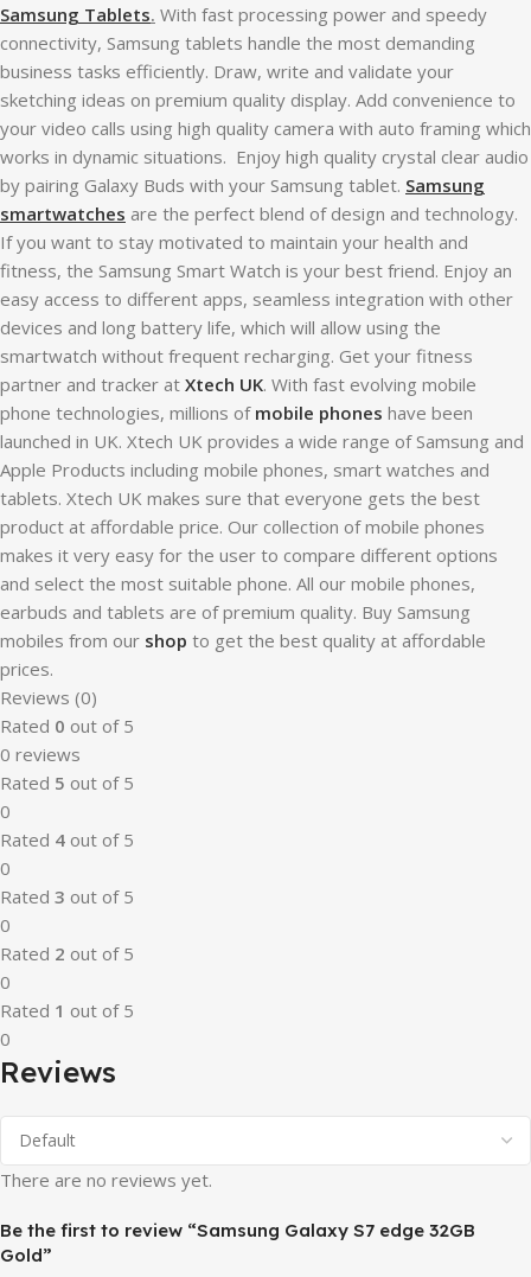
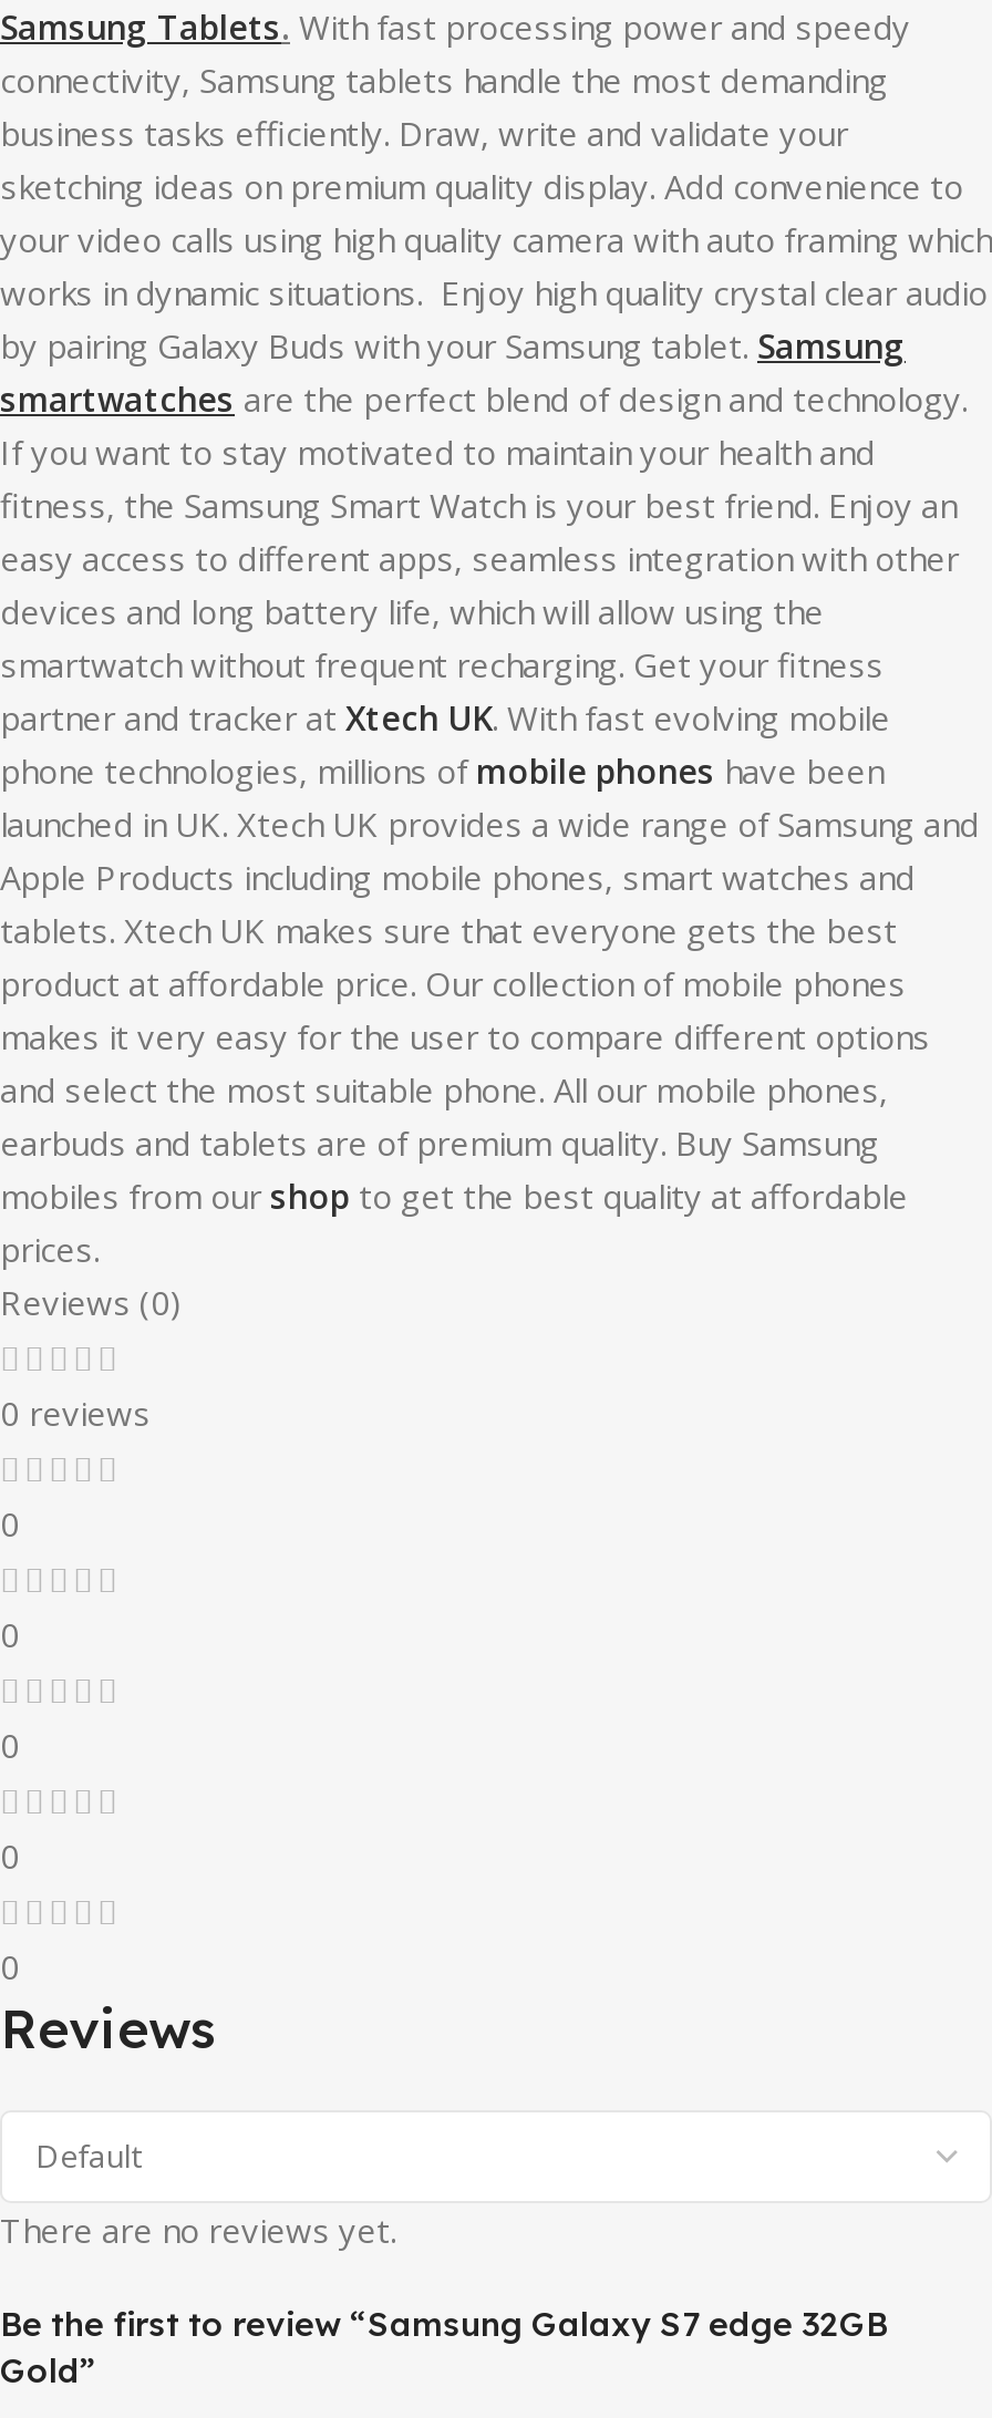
- Rated 0 out of 5

- Rated 5 out of 5

- Rated 4 out of 5

- Rated 3 out of 5

- Rated 2 out of 5

- Rated 1 out of 5
